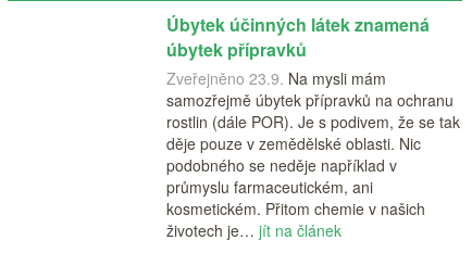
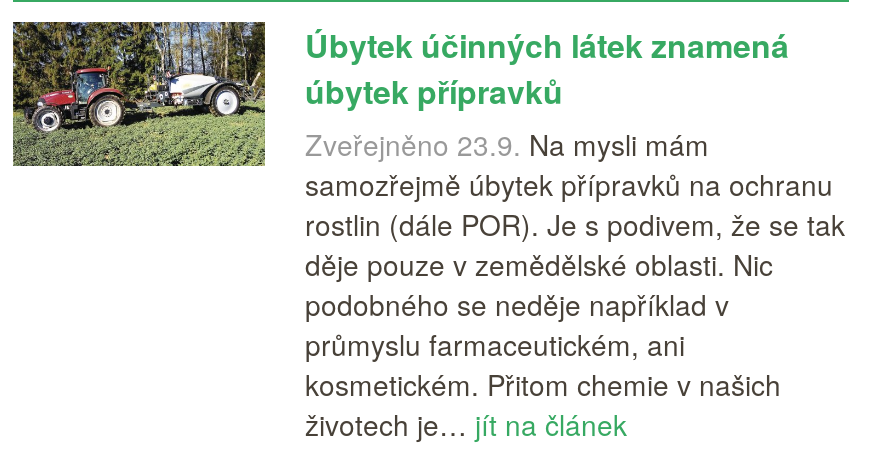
+ [image]
